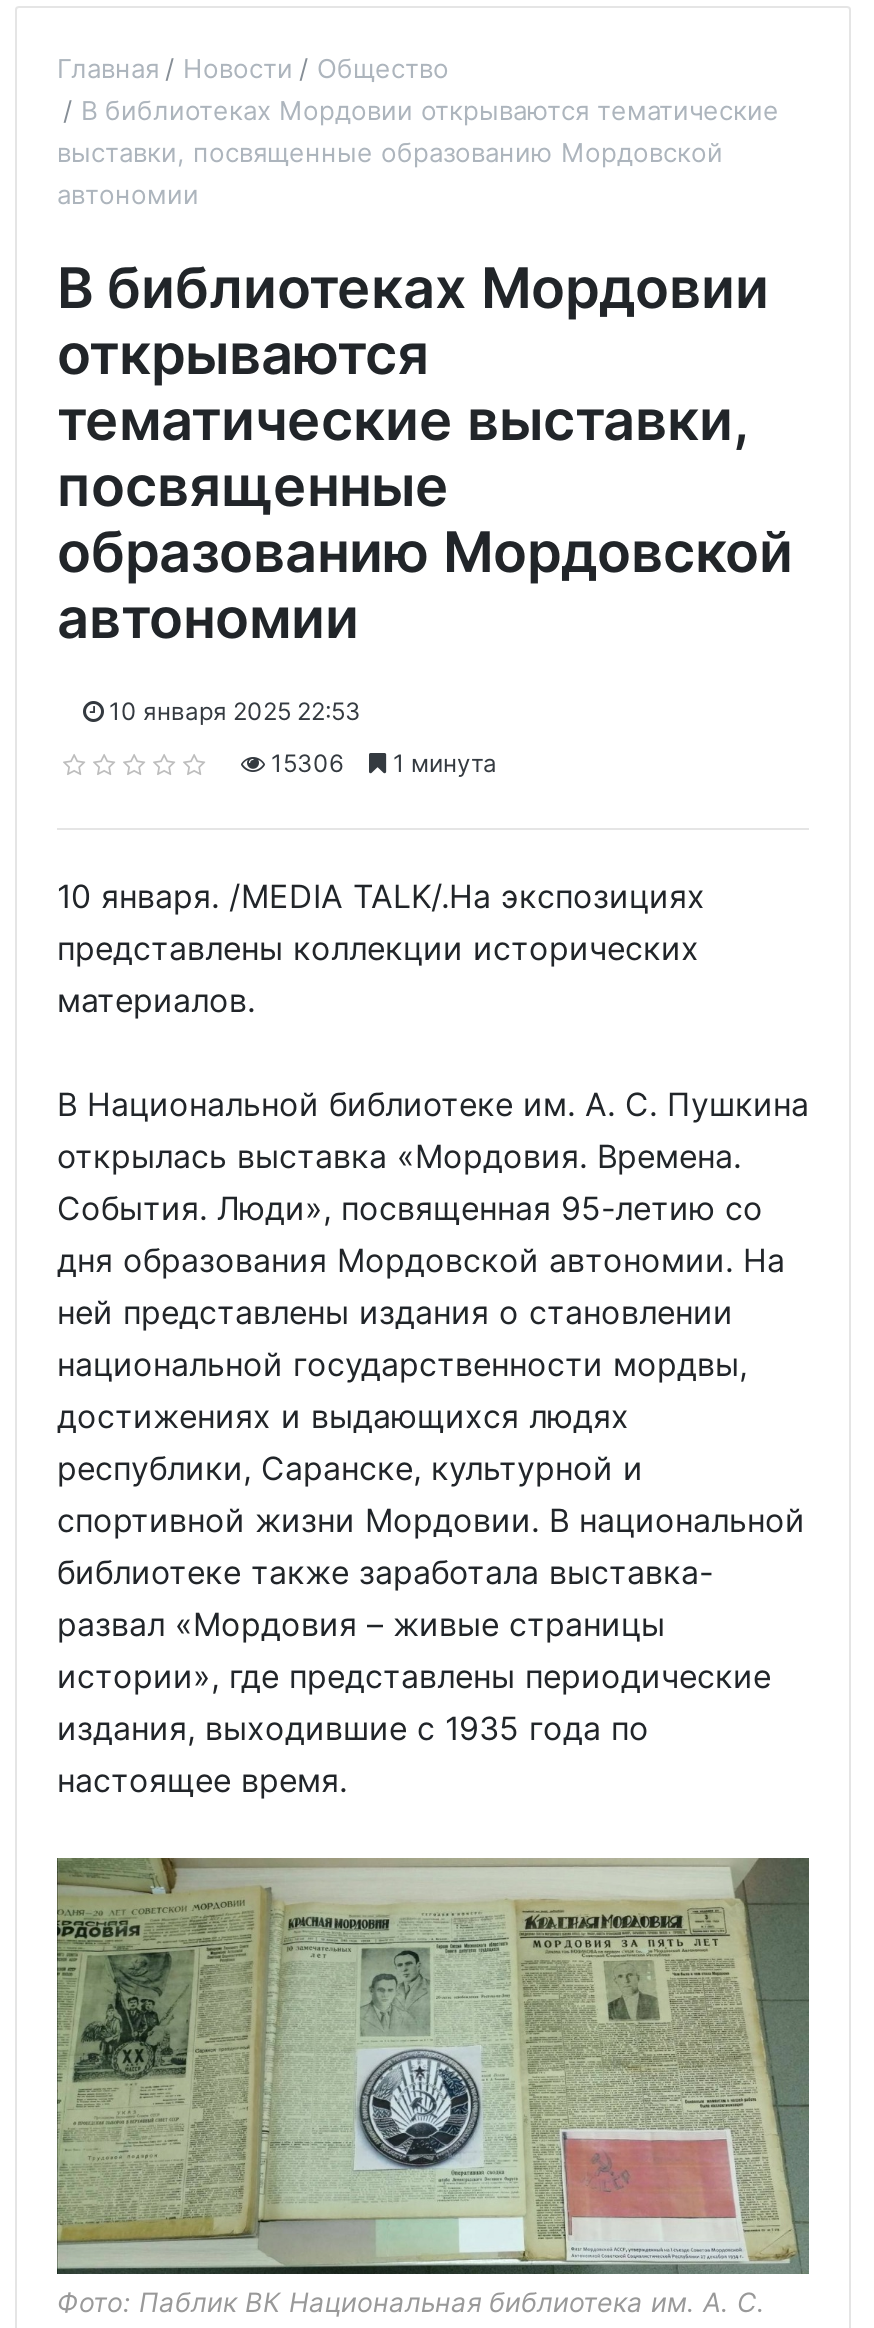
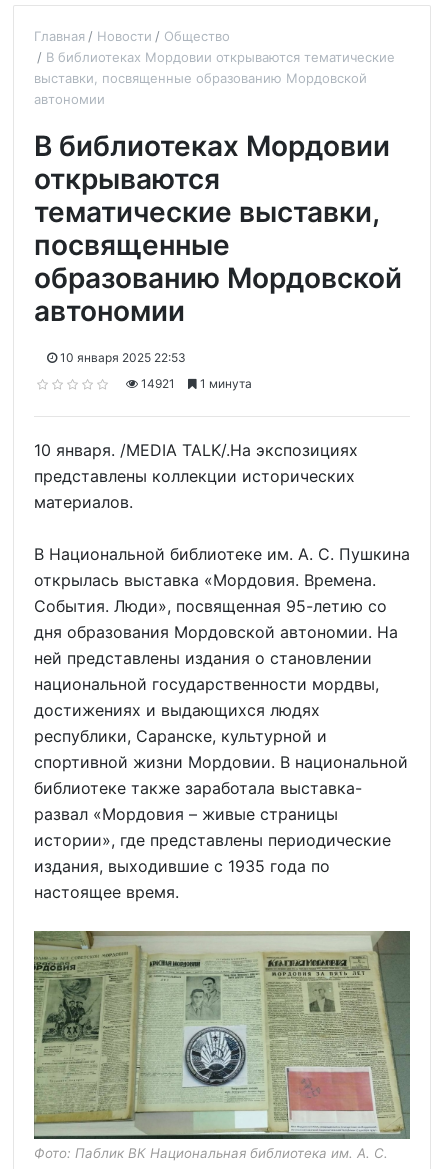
- 15306
+ 14921
